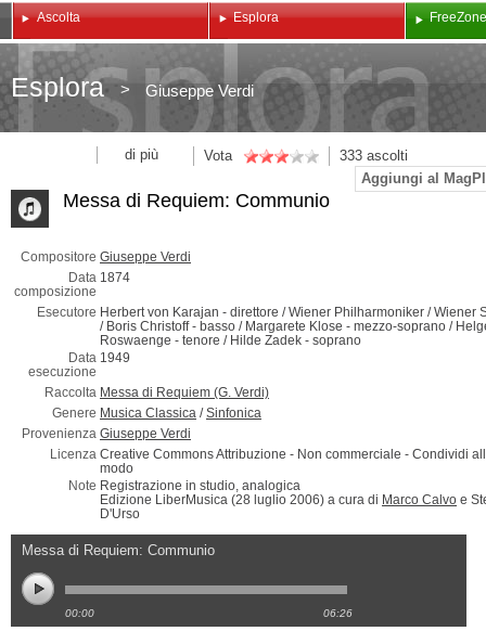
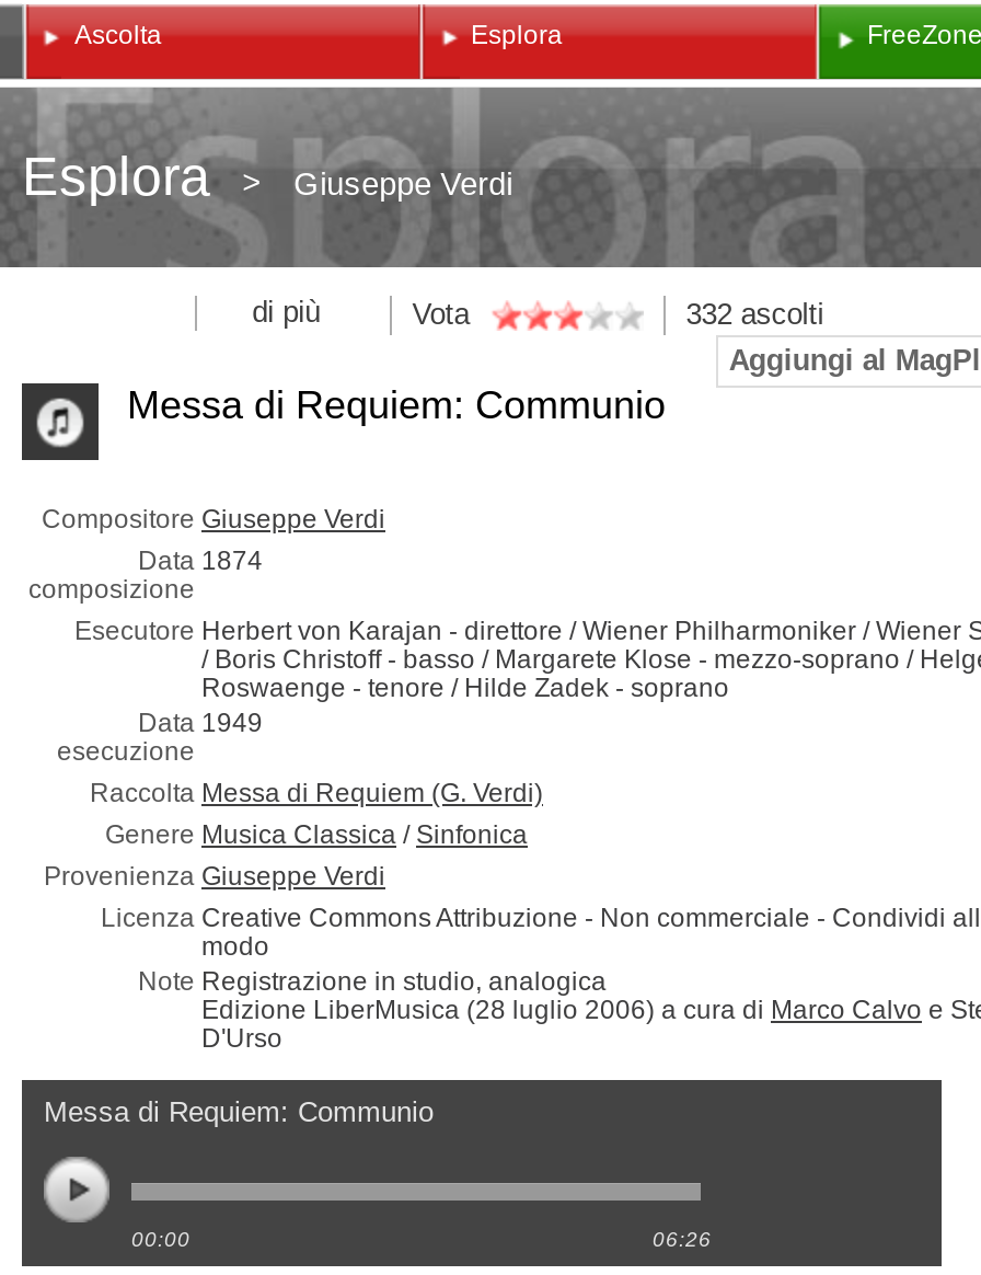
- 333 ascolti
+ 332 ascolti
